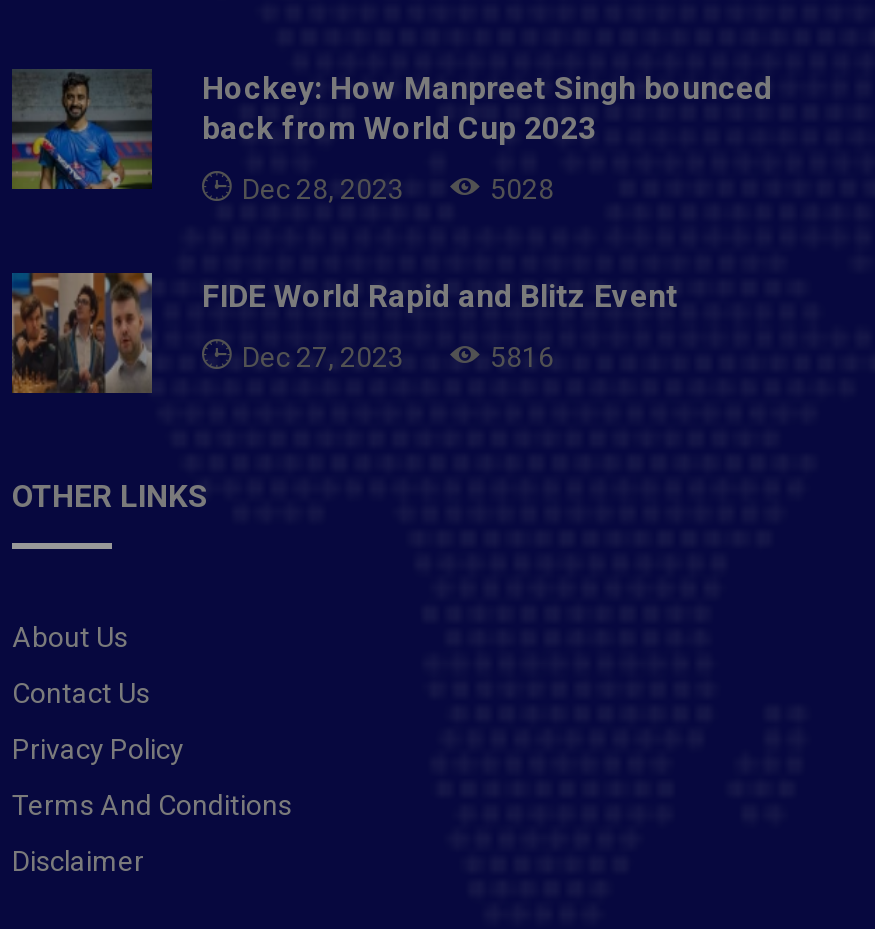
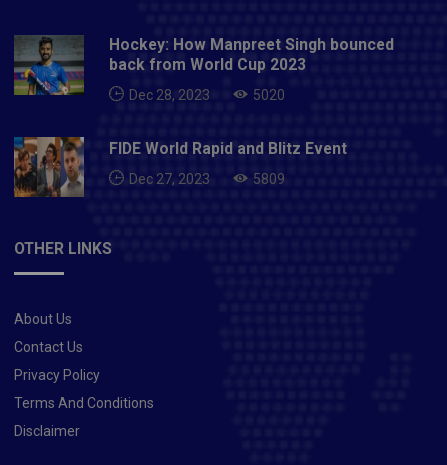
- 5028
+ 5020

- 5816
+ 5809
